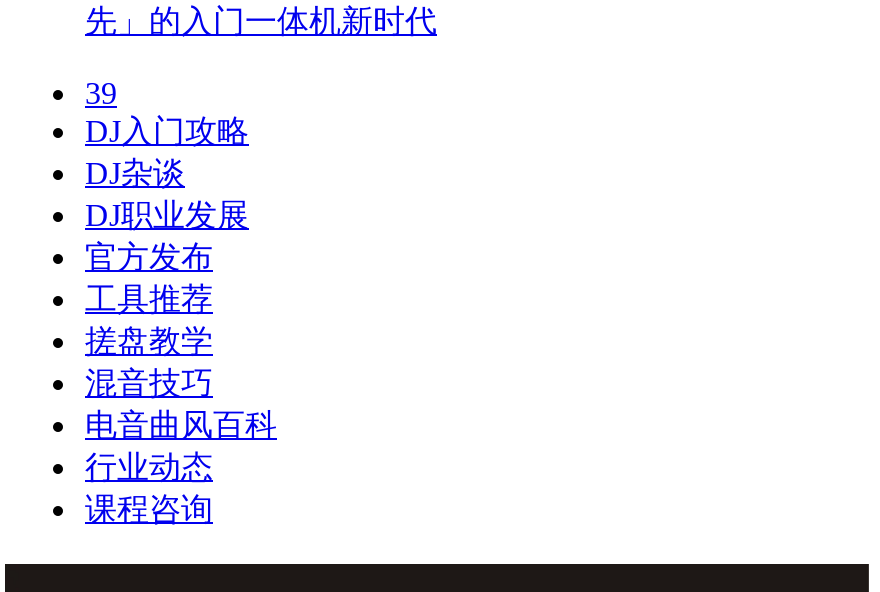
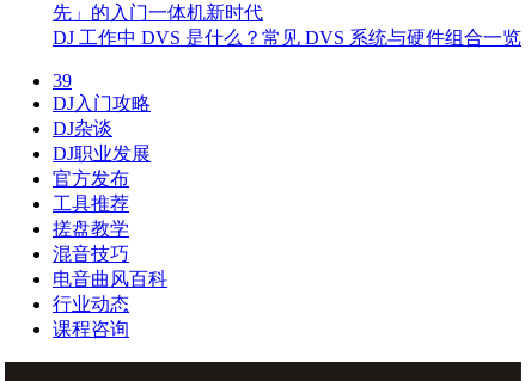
+ DJ 工作中 DVS 是什么？常见 DVS 系统与硬件组合一览
